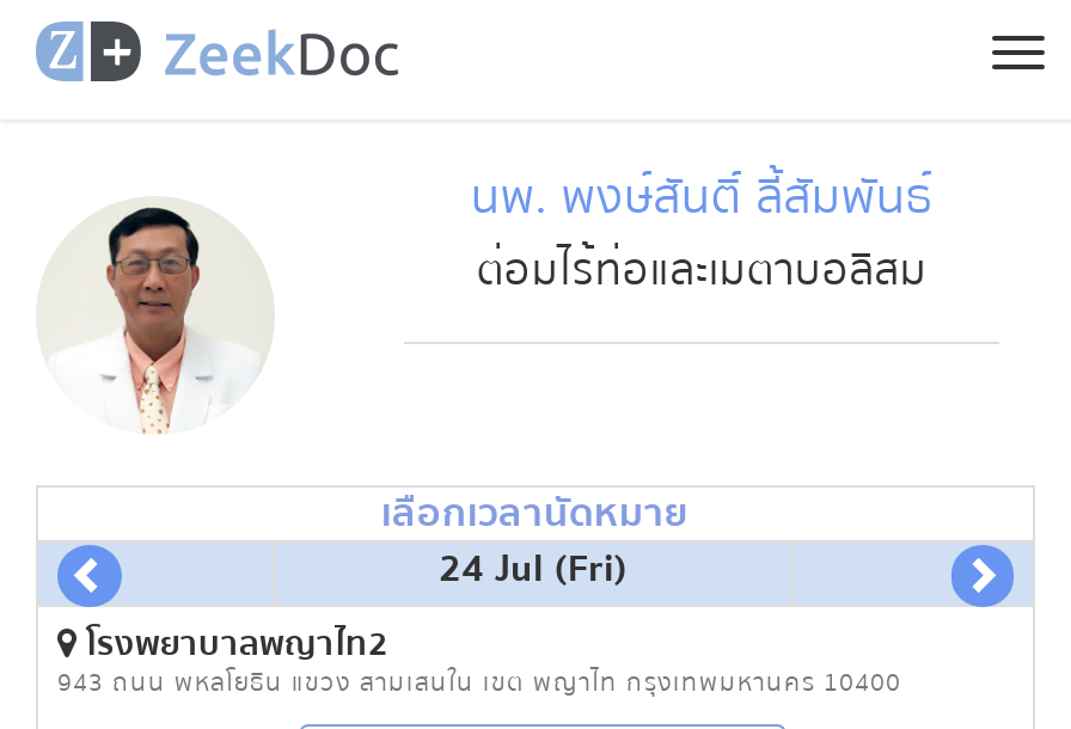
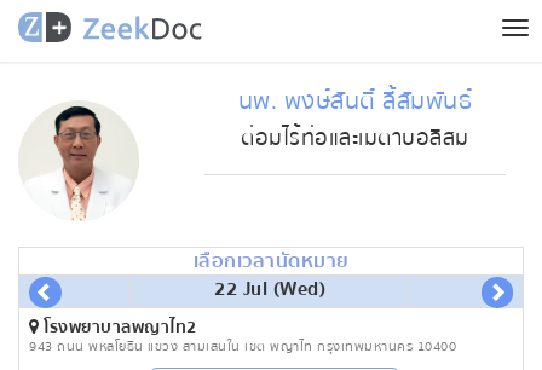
- 24 Jul (Fri)
+ 22 Jul (Wed)
